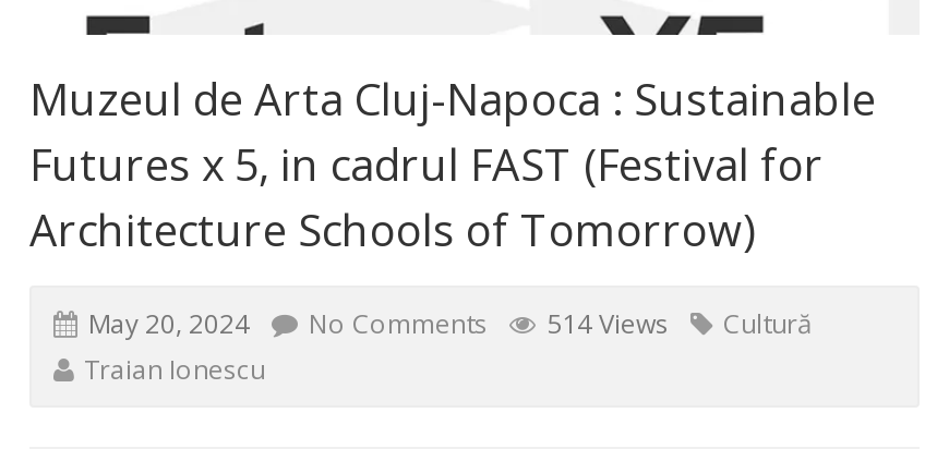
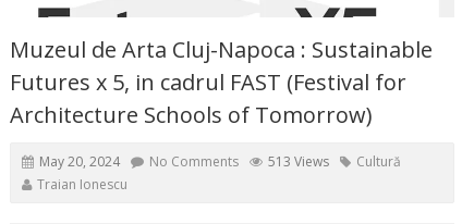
- May 20, 2024 No Comments 514 Views Cultură
+ May 20, 2024 No Comments 513 Views Cultură
